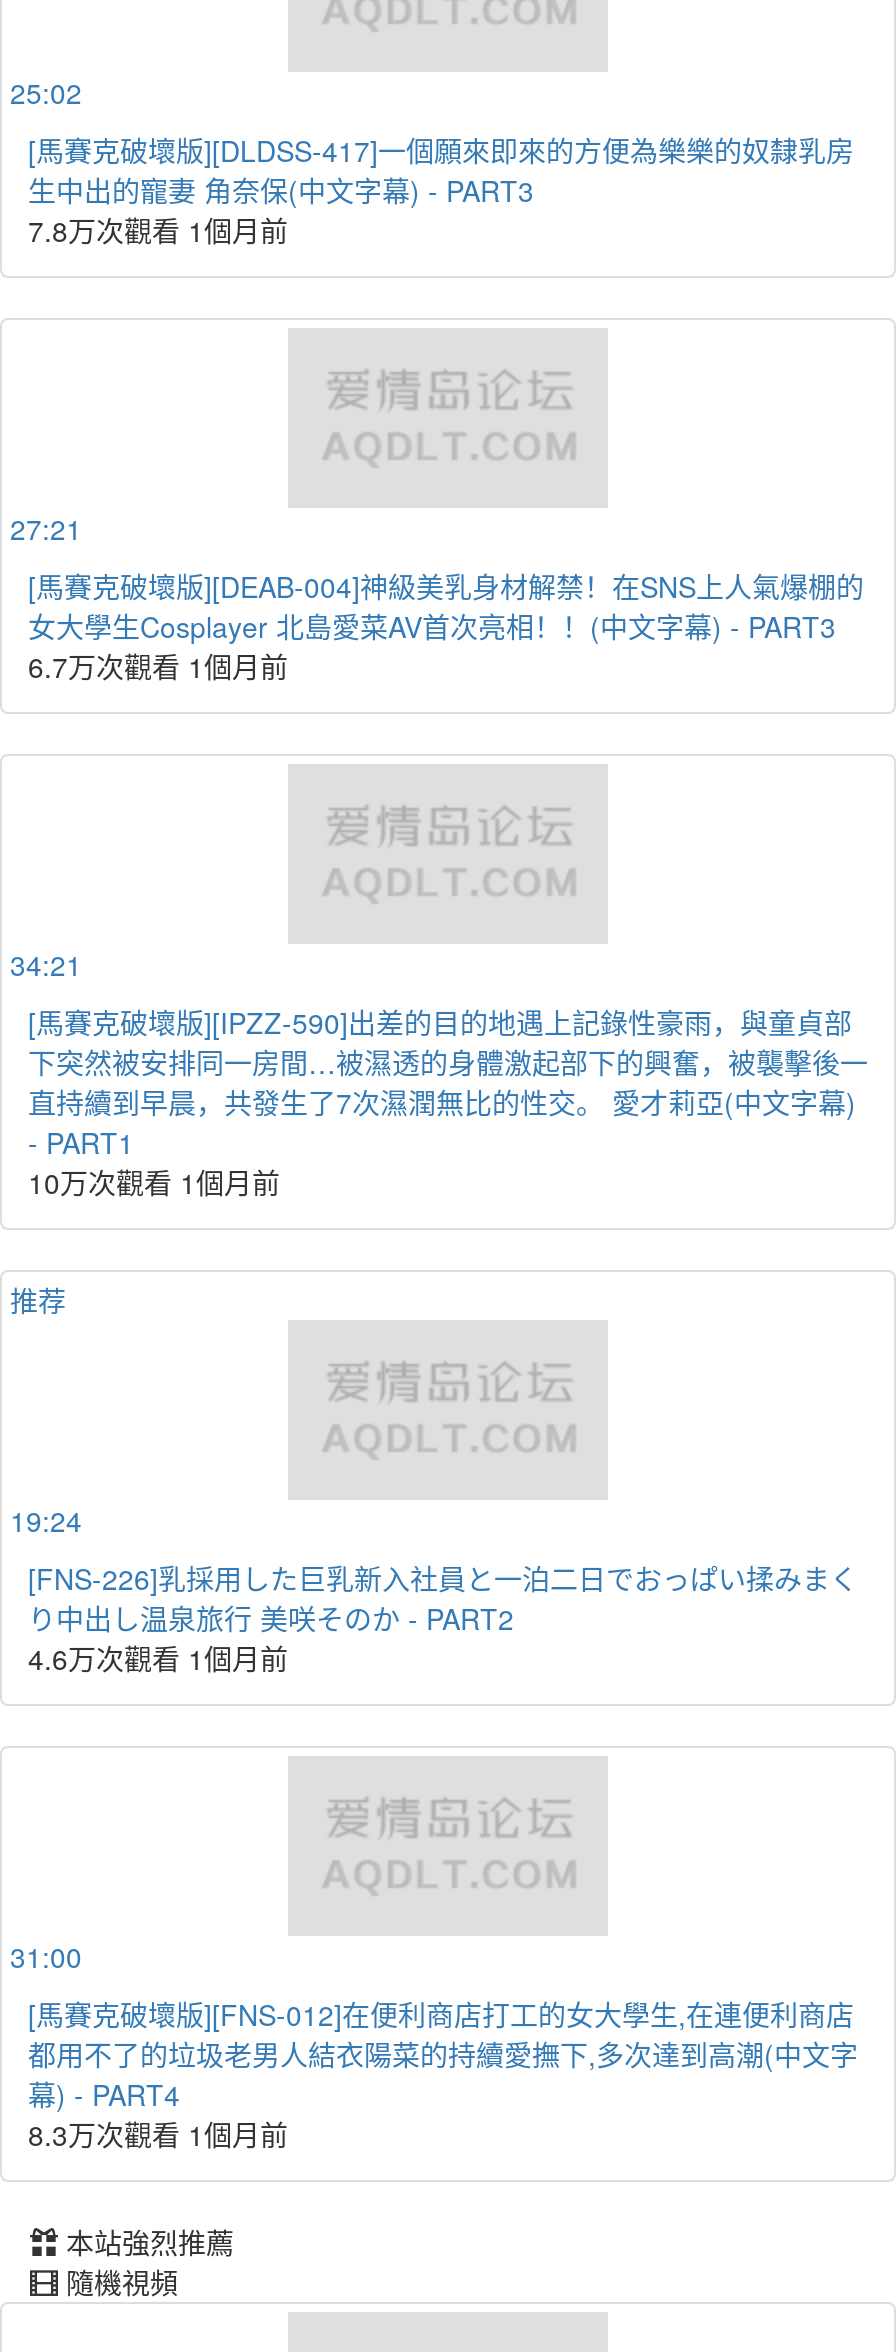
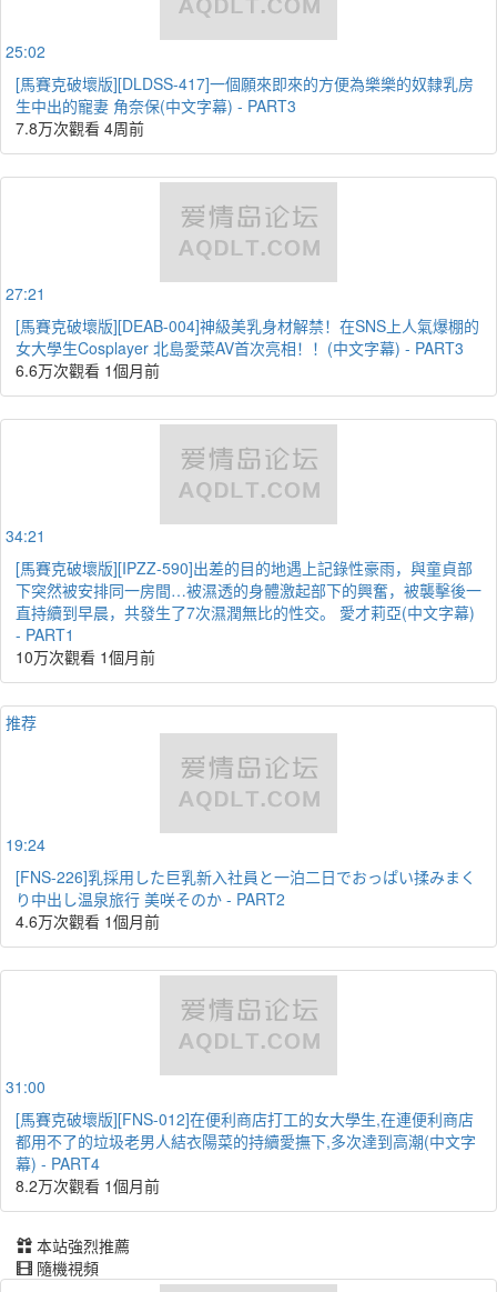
- 7.8万次觀看 1個月前
+ 7.8万次觀看 4周前

- 6.7万次觀看 1個月前
+ 6.6万次觀看 1個月前

- 8.3万次觀看 1個月前
+ 8.2万次觀看 1個月前
